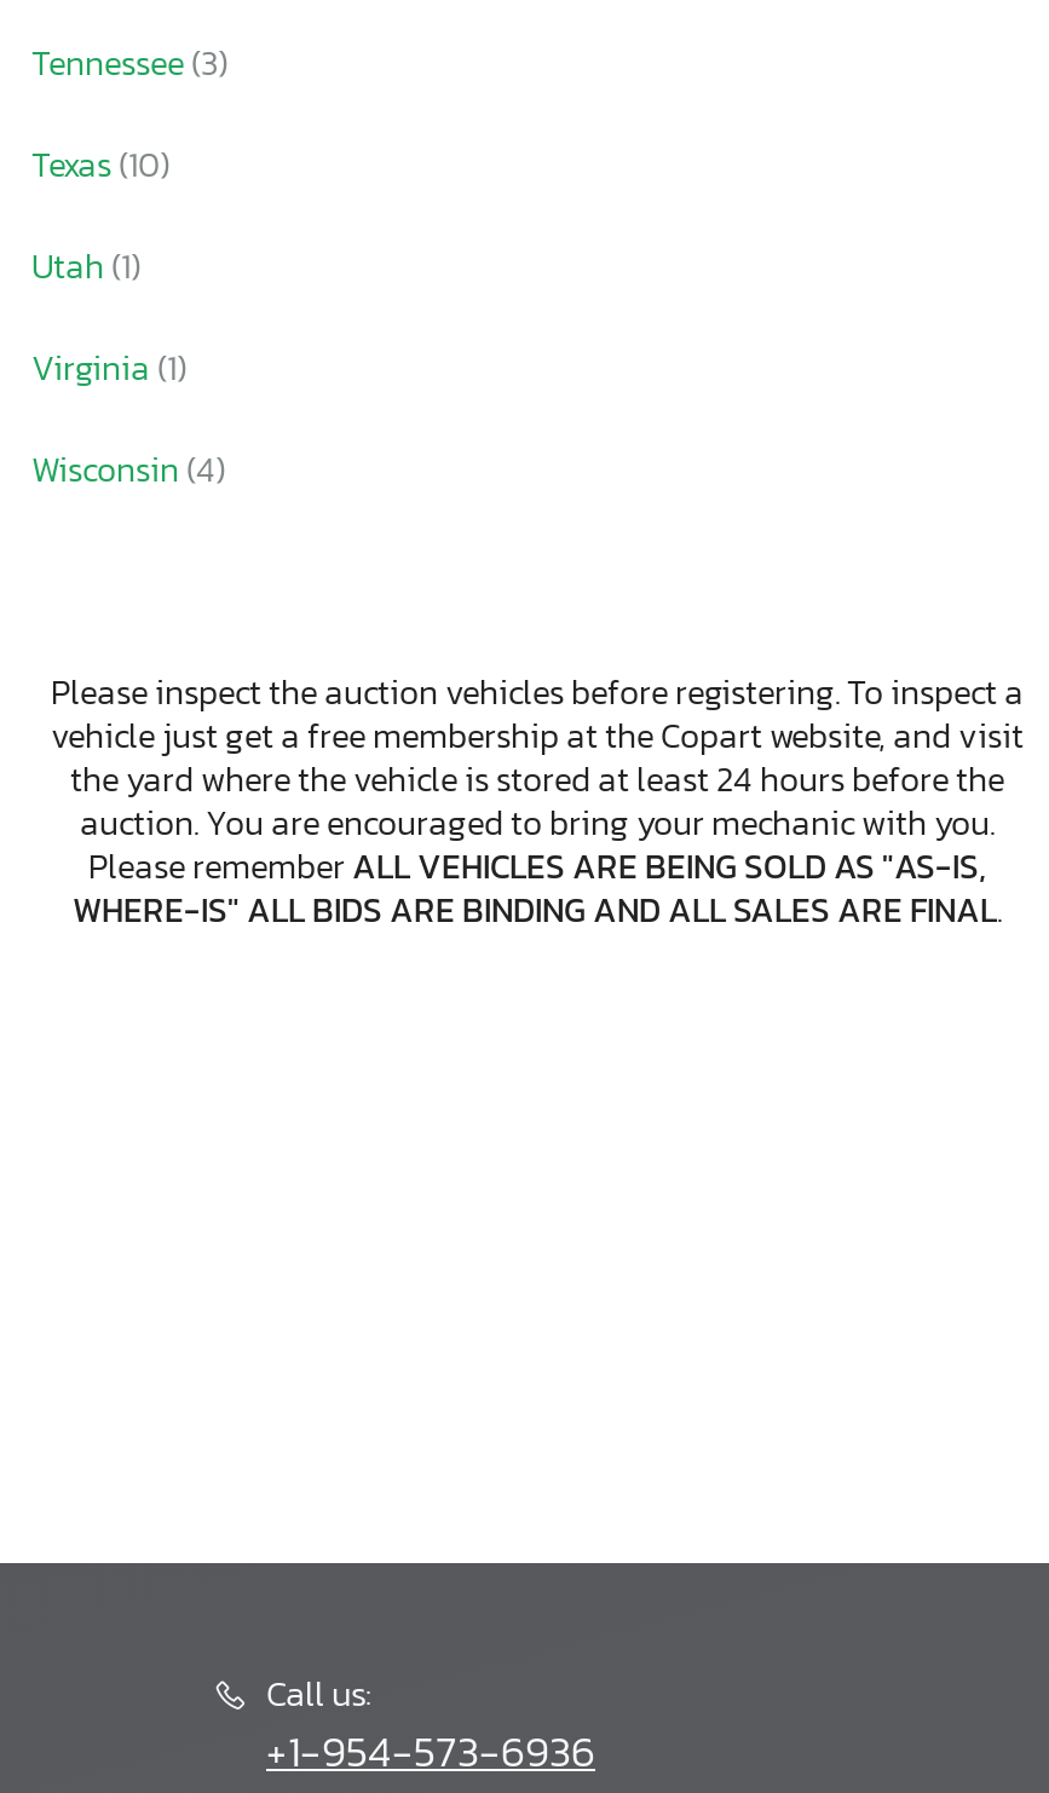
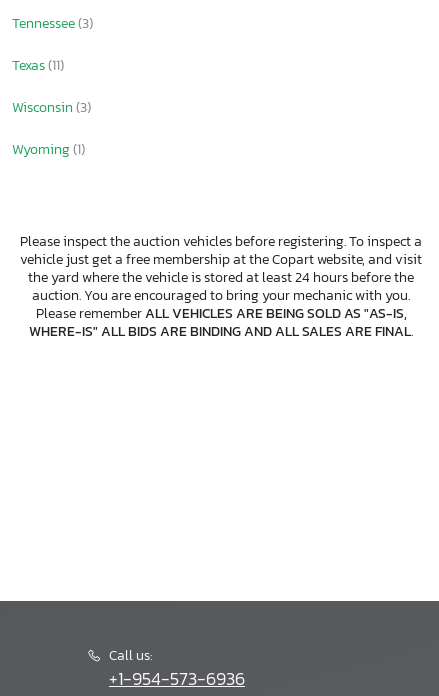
- Texas(10)
- Utah (1)
- Virginia (1)
- Wisconsin (4)
+ Texas (11)
+ Wisconsin (3)
+ Wyoming (1)
